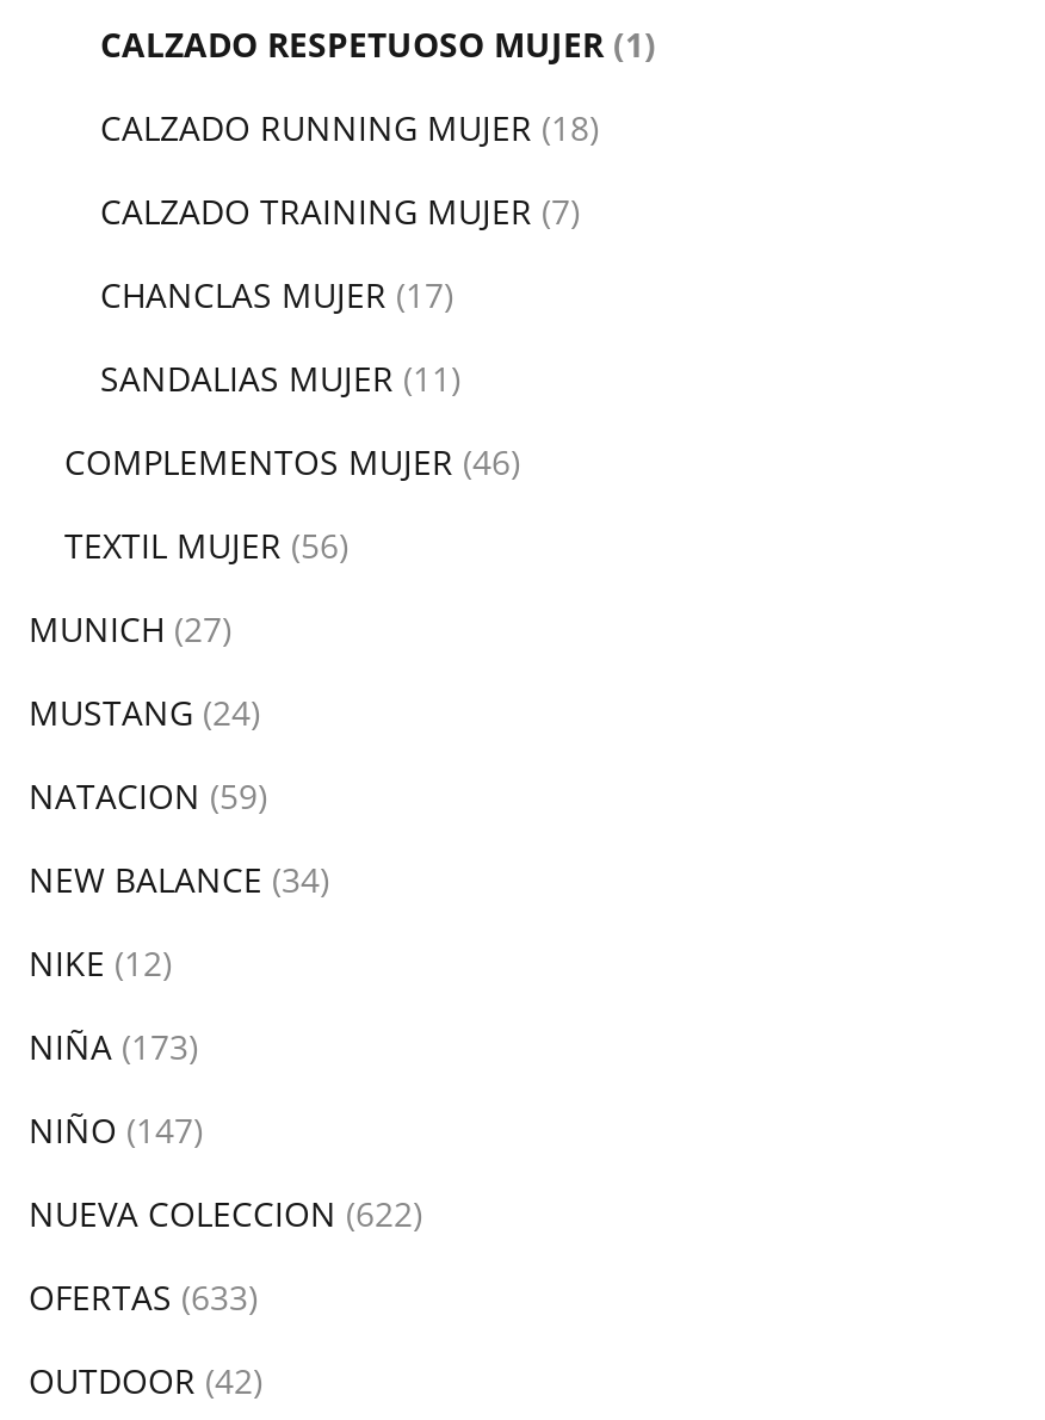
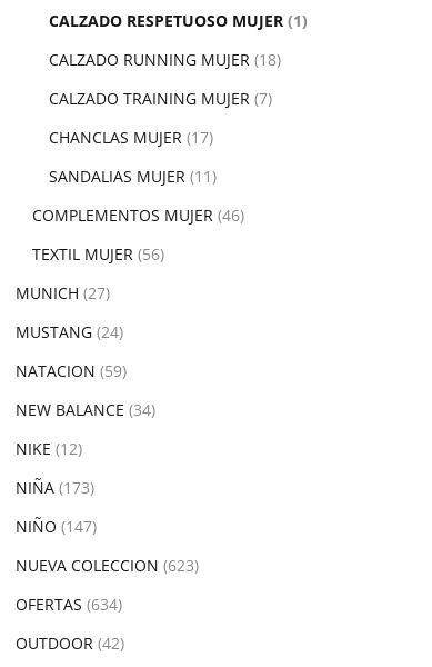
- NUEVA COLECCION (622)
+ NUEVA COLECCION (623)

- OFERTAS (633)
+ OFERTAS (634)
